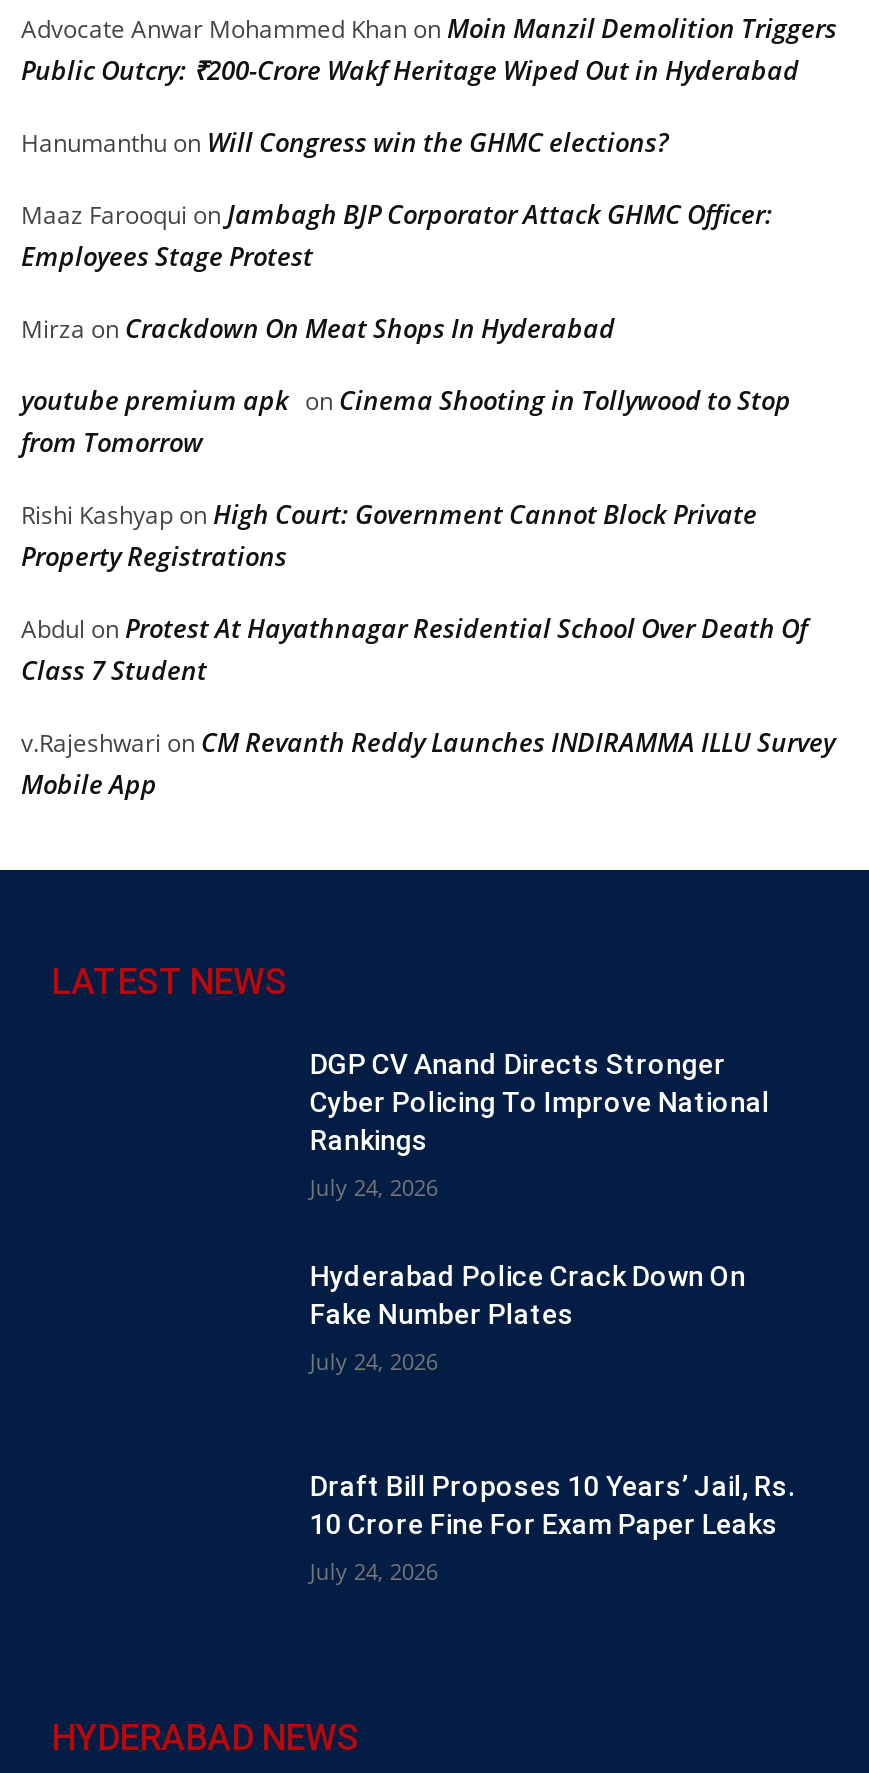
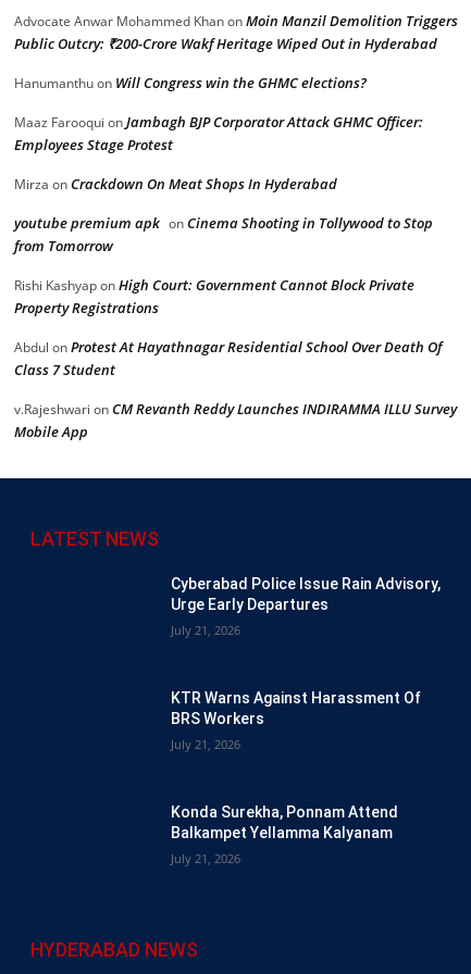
- DGP CV Anand Directs Stronger
- Cyber Policing To Improve National
- Rankings
+ Cyberabad Police Issue Rain Advisory,
+ Urge Early Departures

- July 24, 2026
+ July 21, 2026

- Hyderabad Police Crack Down On
- Fake Number Plates
+ KTR Warns Against Harassment Of
+ BRS Workers

- July 24, 2026
+ July 21, 2026

- Draft Bill Proposes 10 Years’ Jail, Rs.
- 10 Crore Fine For Exam Paper Leaks
+ Konda Surekha, Ponnam Attend
+ Balkampet Yellamma Kalyanam

- July 24, 2026
+ July 21, 2026
